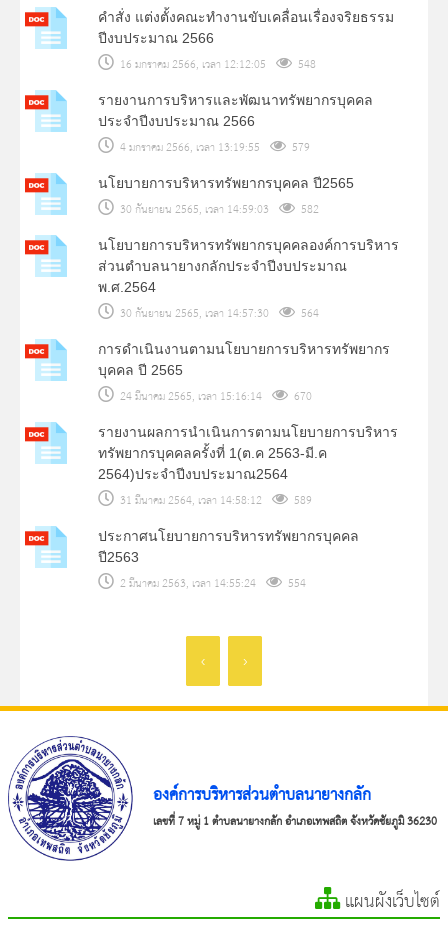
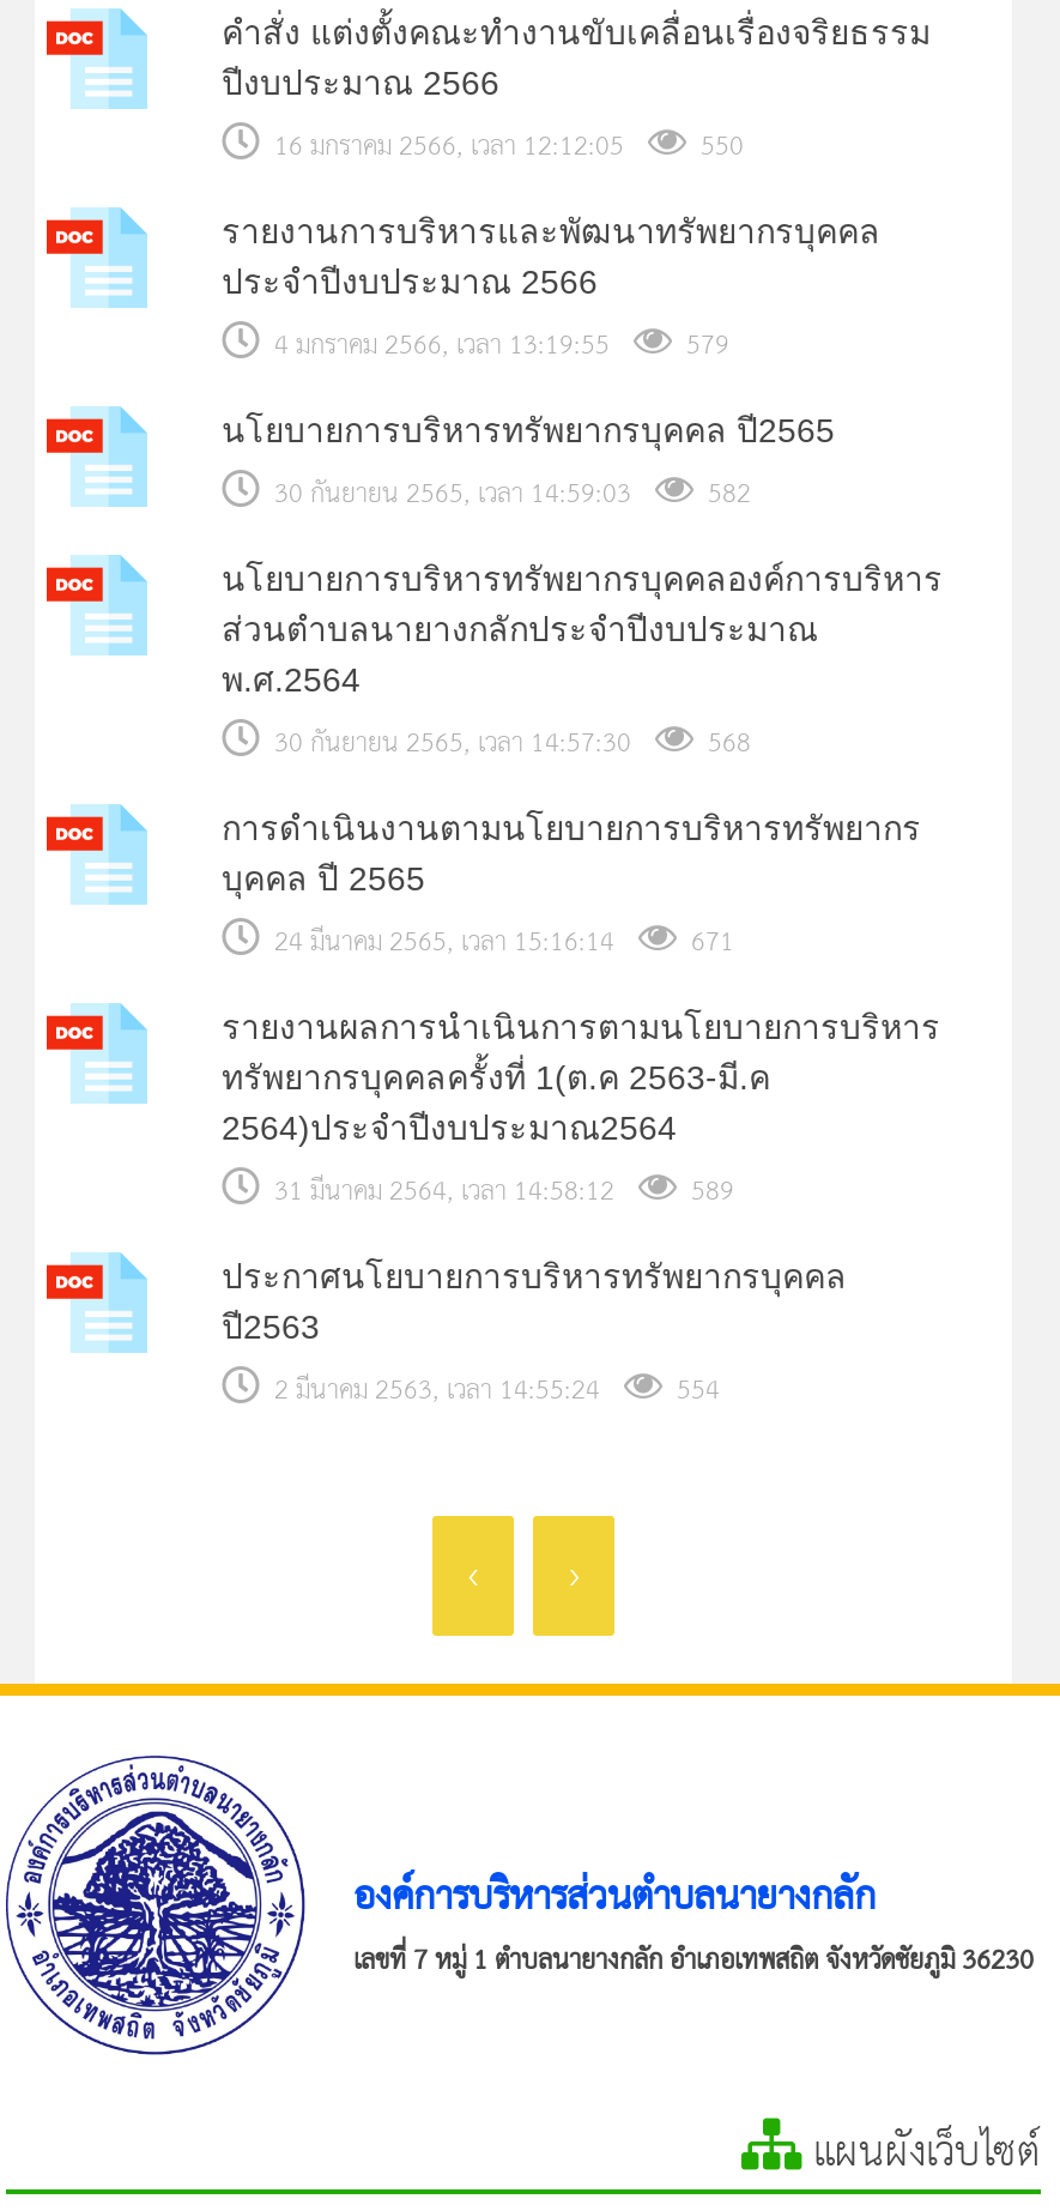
- 16 มกราคม 2566, เวลา 12:12:05 548
+ 16 มกราคม 2566, เวลา 12:12:05 550

- 30 กันยายน 2565, เวลา 14:57:30 564
+ 30 กันยายน 2565, เวลา 14:57:30 568

- 24 มีนาคม 2565, เวลา 15:16:14 670
+ 24 มีนาคม 2565, เวลา 15:16:14 671
